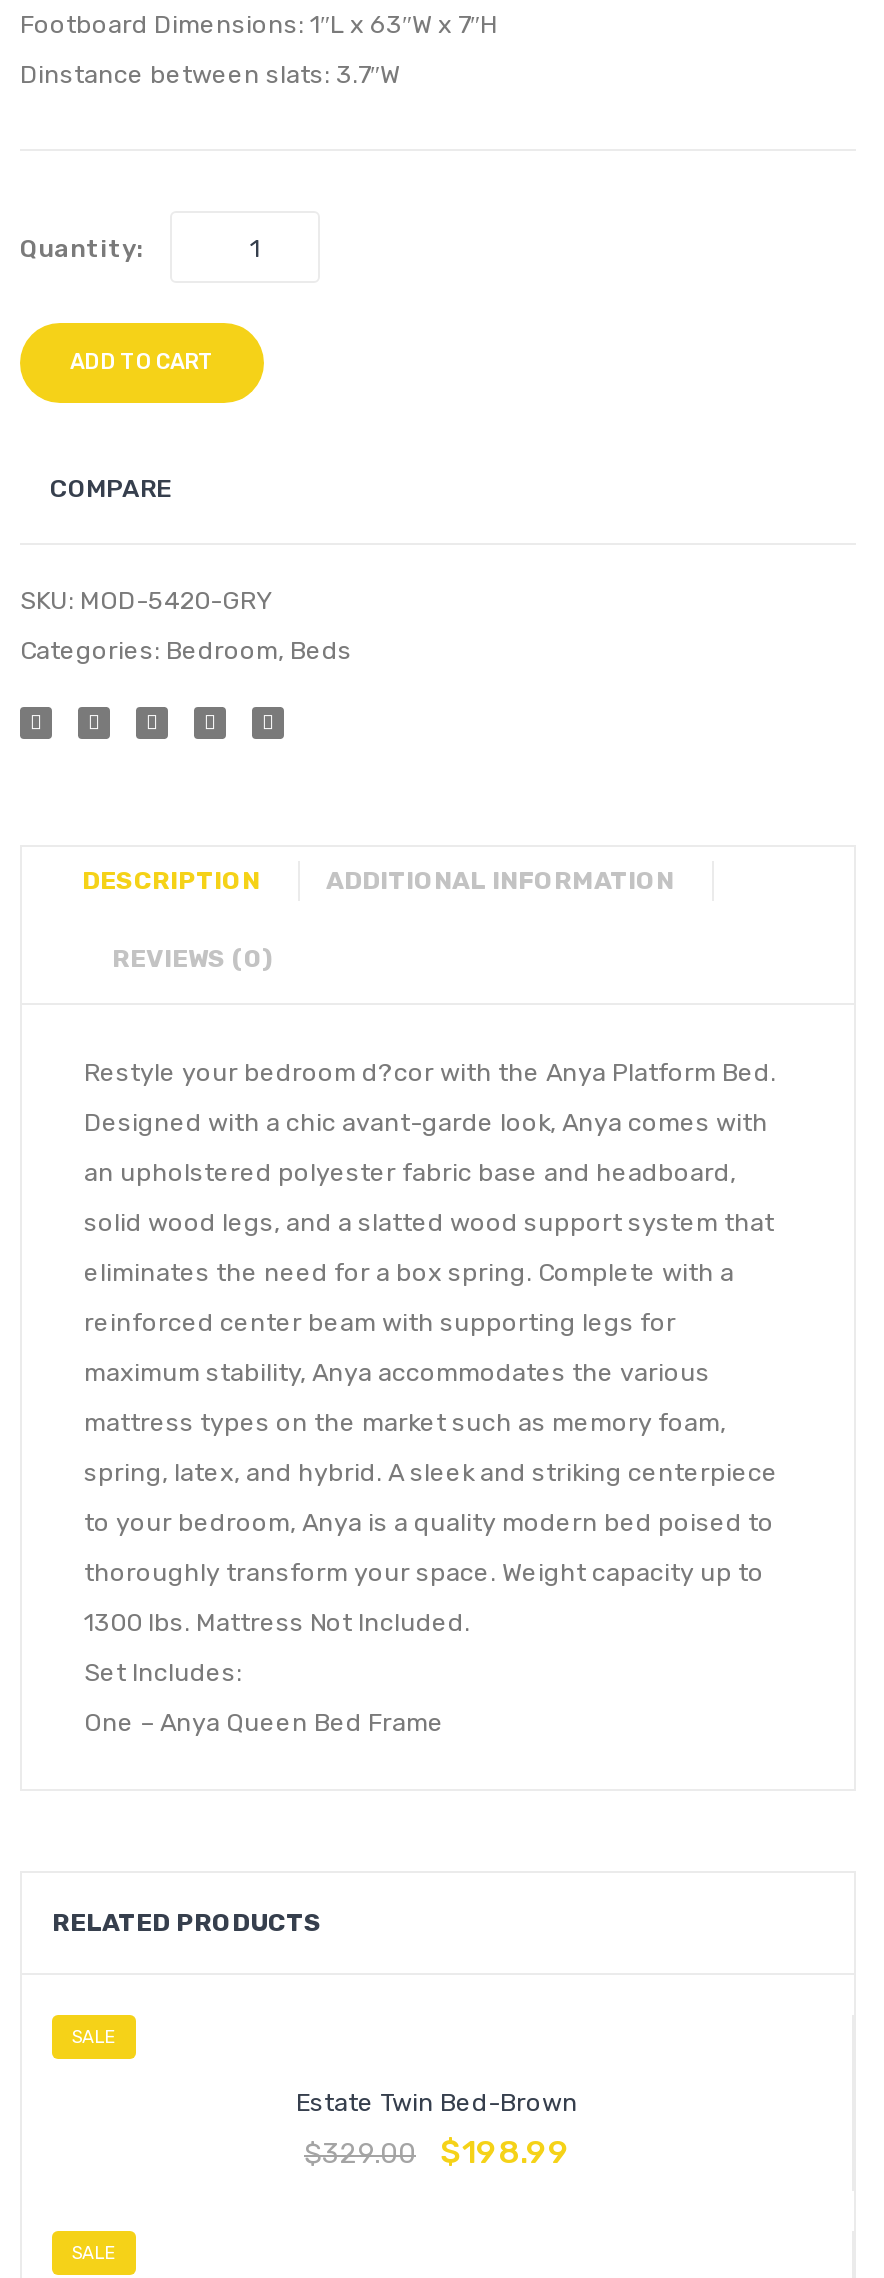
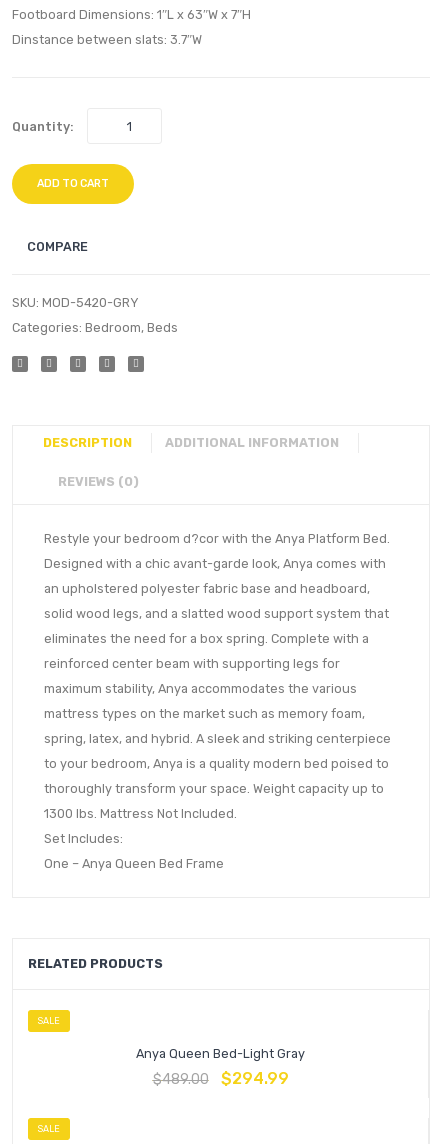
- Estate Twin Bed-Brown
+ Anya Queen Bed-Light Gray

- $329.00
- $198.99
+ $489.00
+ $294.99
